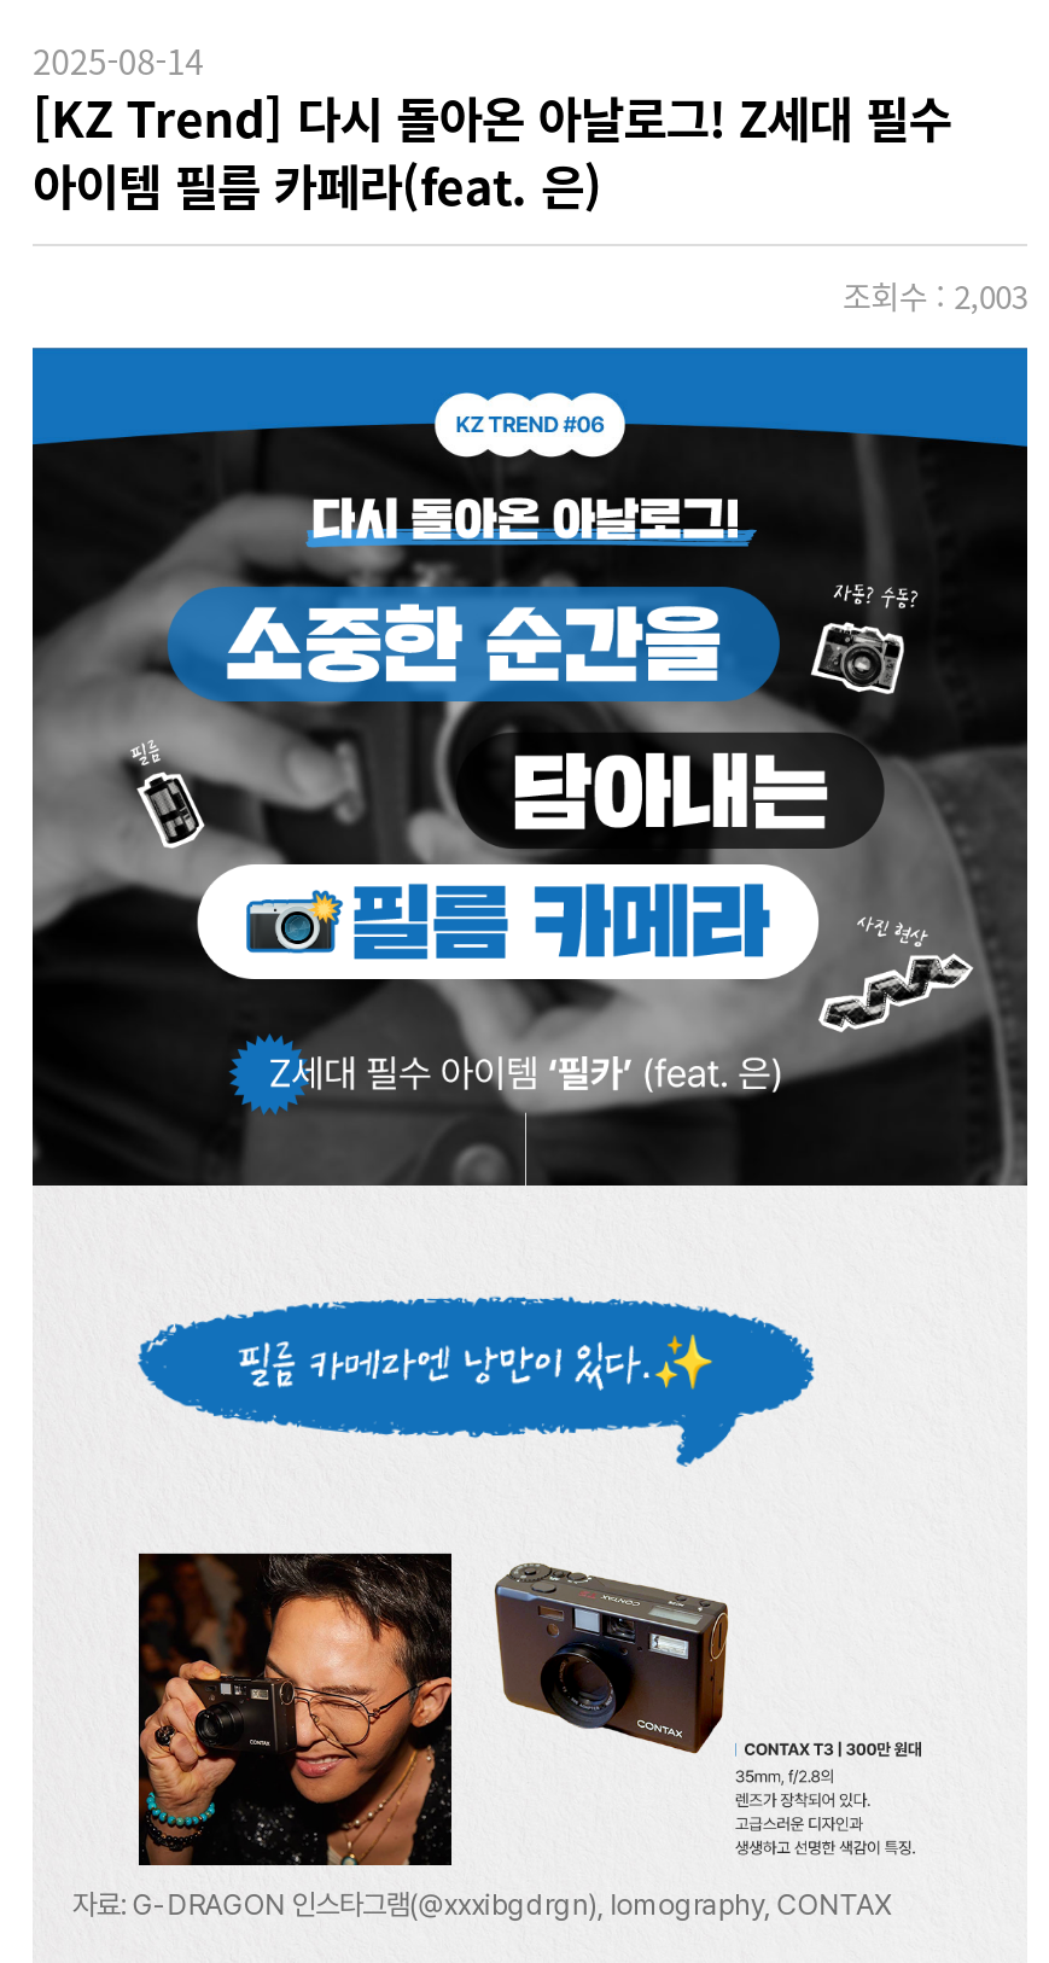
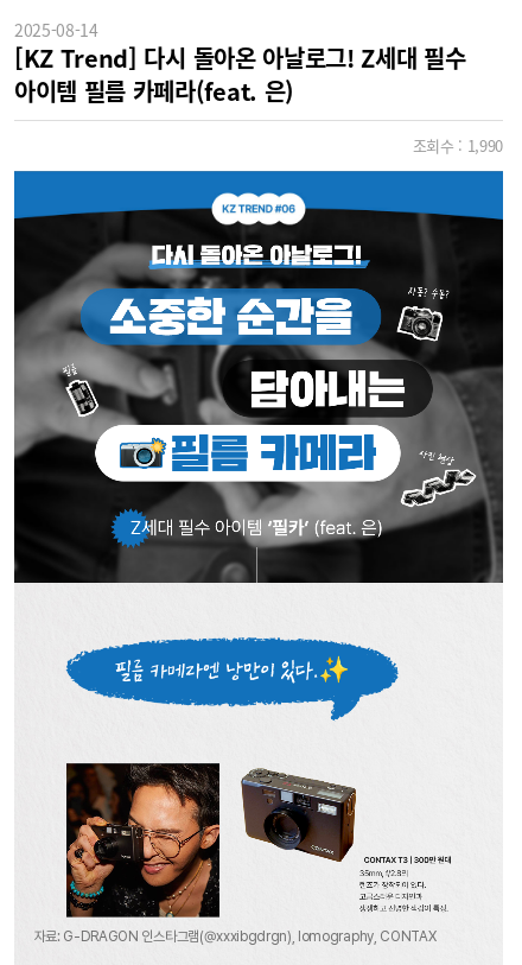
- 조회수 : 2,003
+ 조회수 : 1,990
